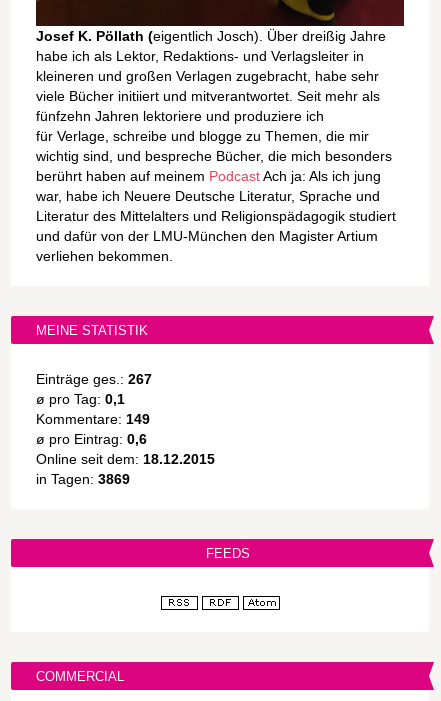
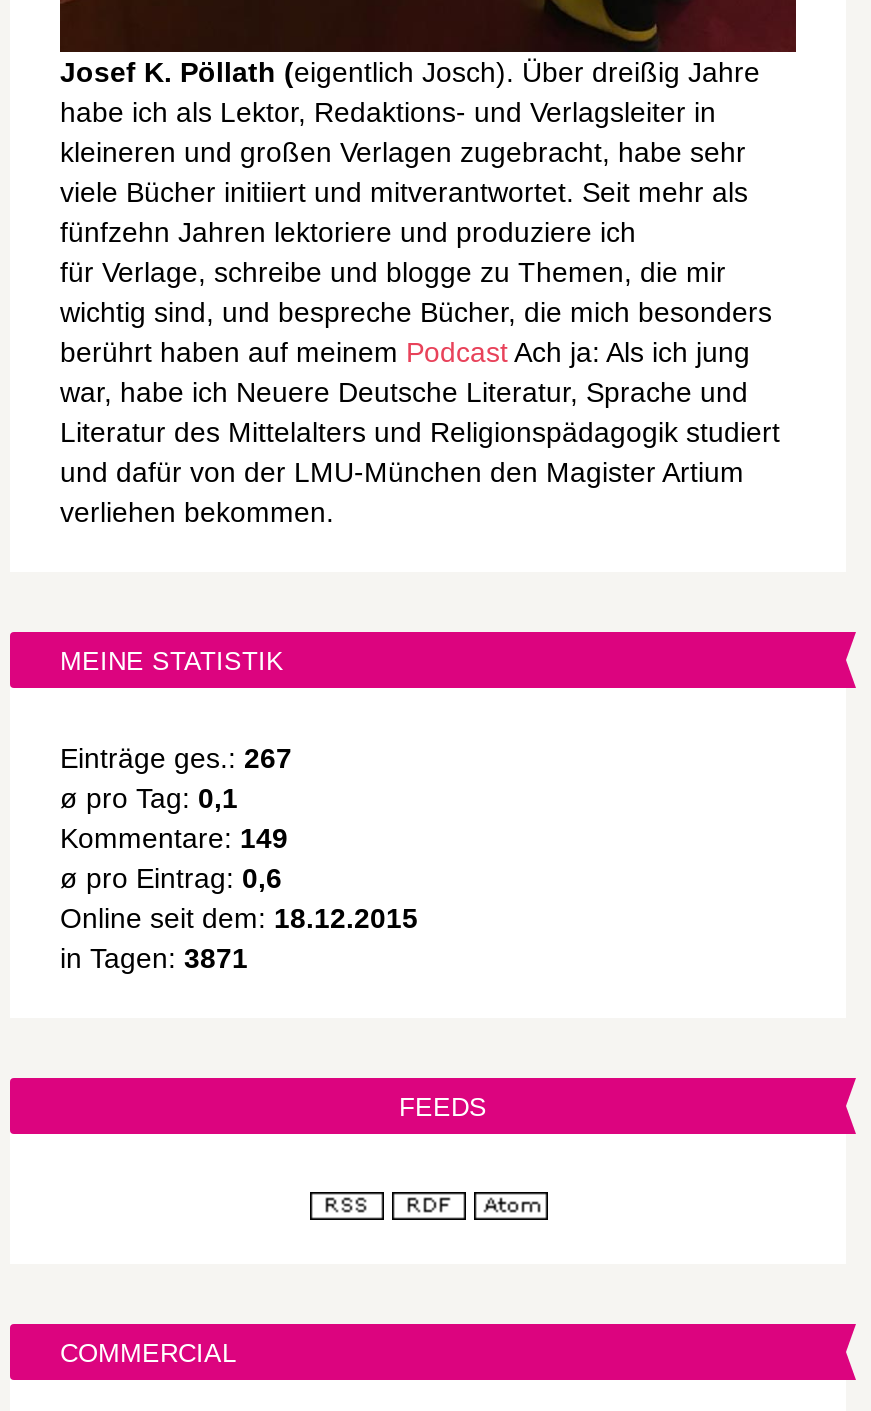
- in Tagen: 3869
+ in Tagen: 3871
